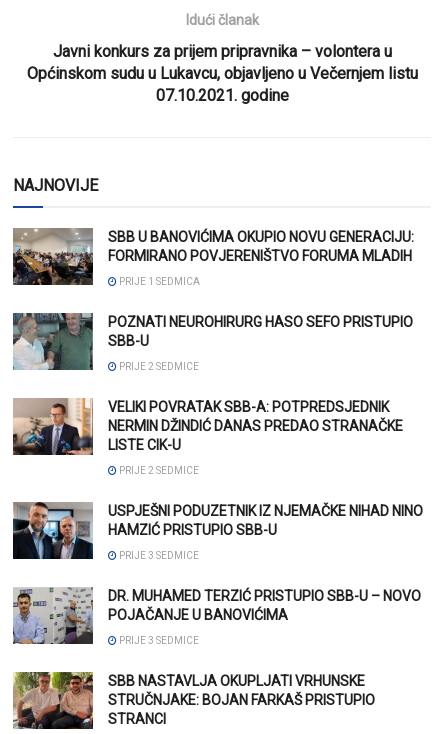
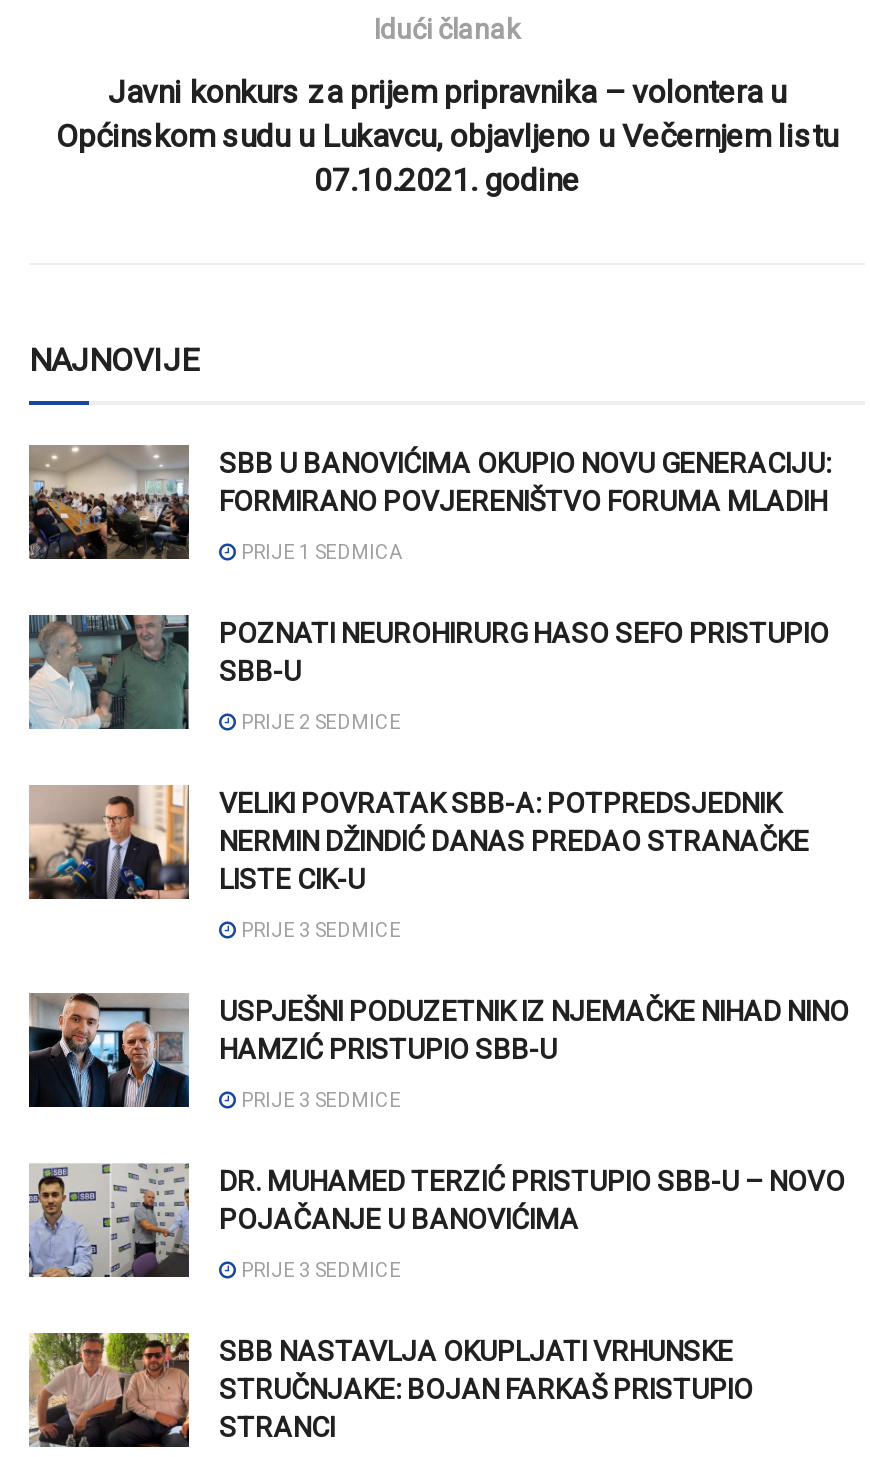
- PRIJE 2 SEDMICE
+ PRIJE 3 SEDMICE
